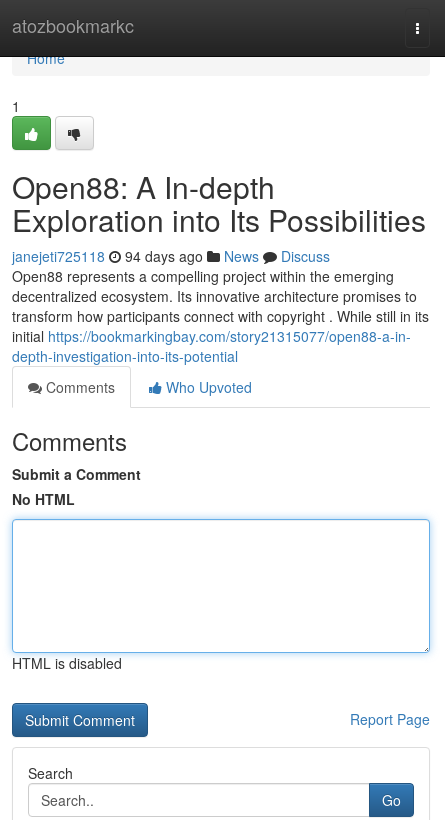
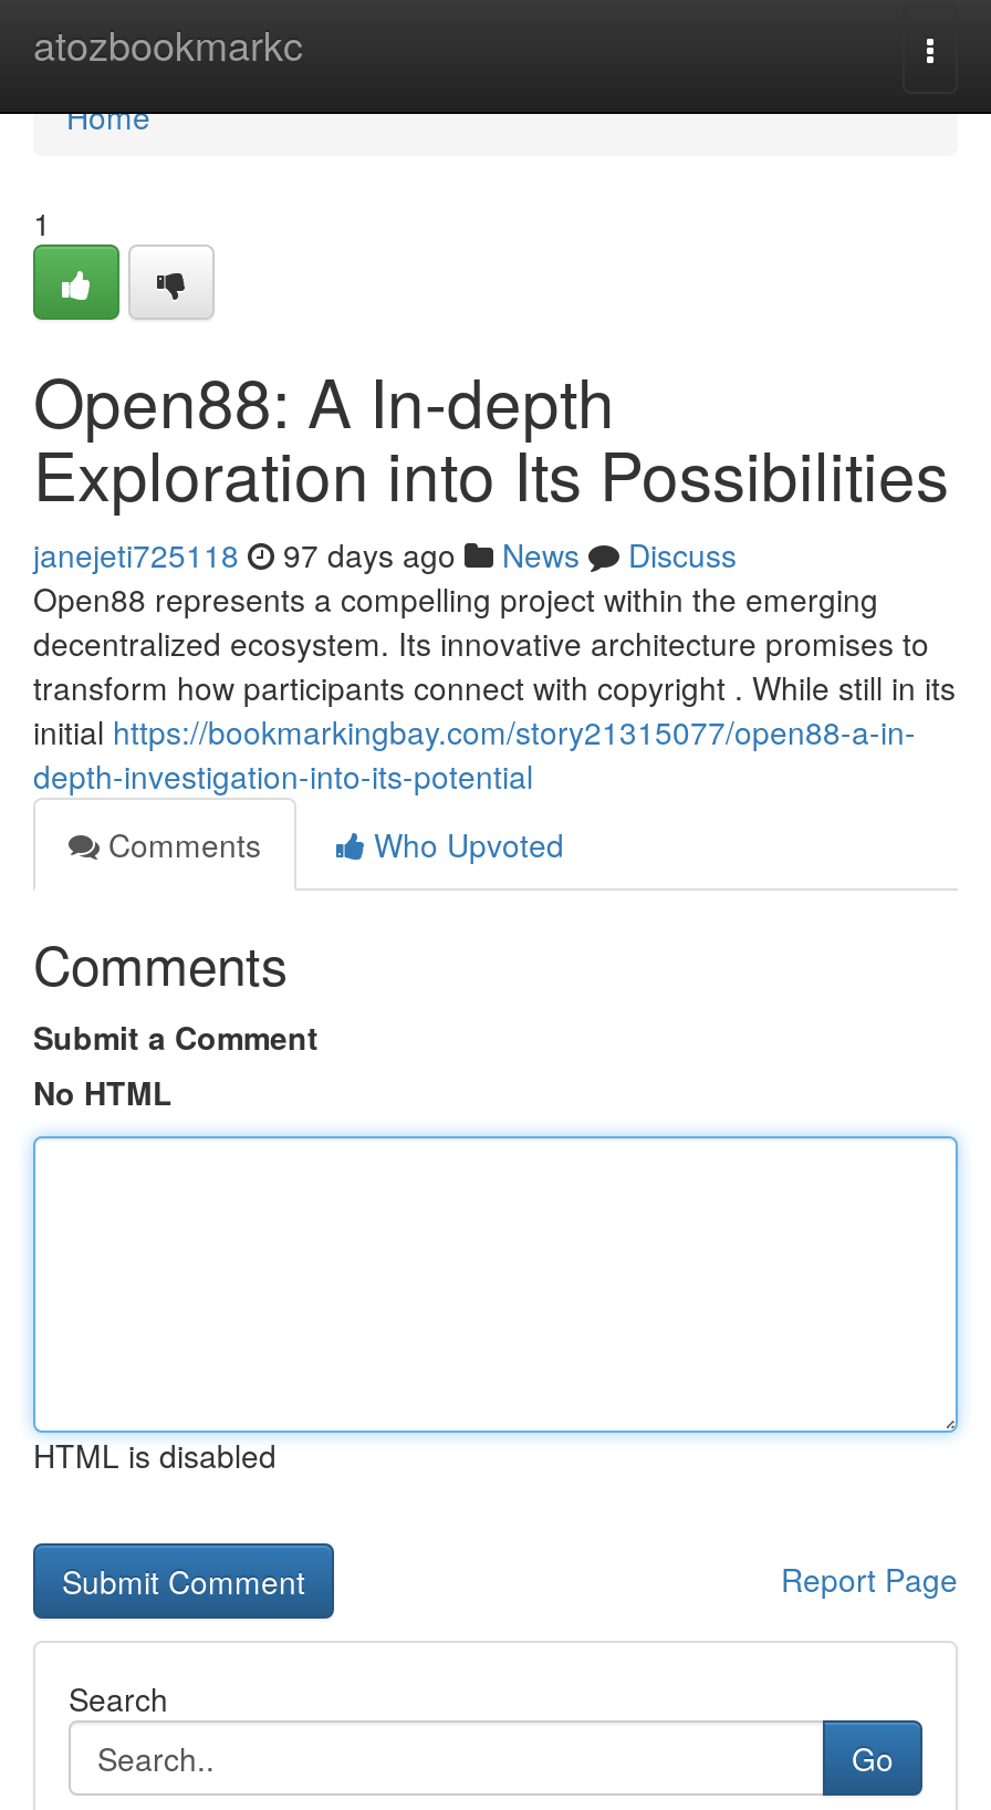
- janejeti725118 94 days ago News Discuss
+ janejeti725118 97 days ago News Discuss
